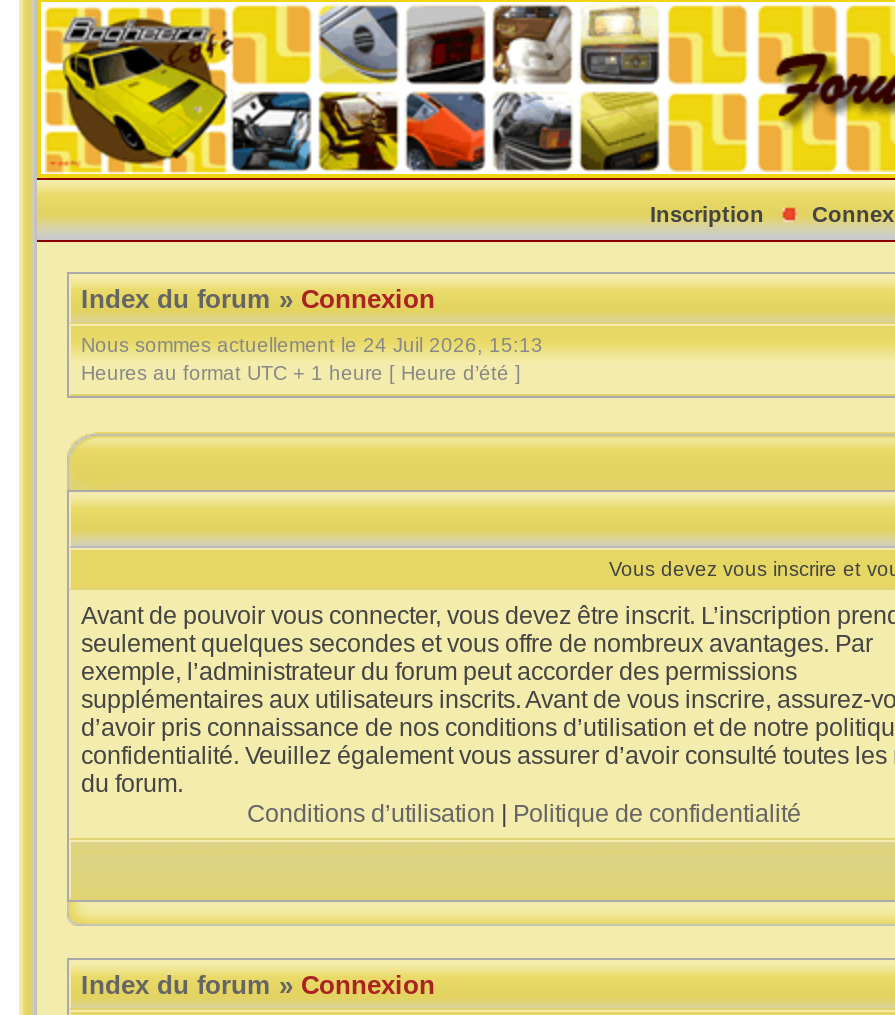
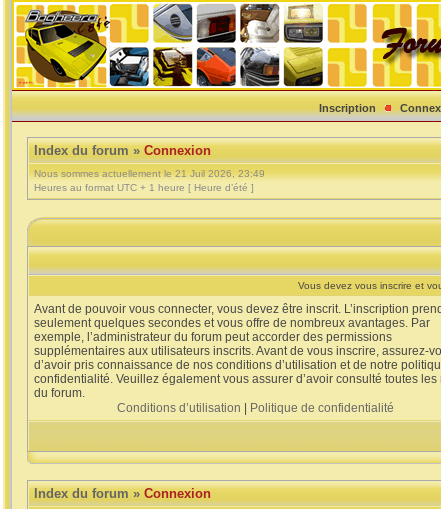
- Nous sommes actuellement le 24 Juil 2026, 15:13
+ Nous sommes actuellement le 21 Juil 2026, 23:49
